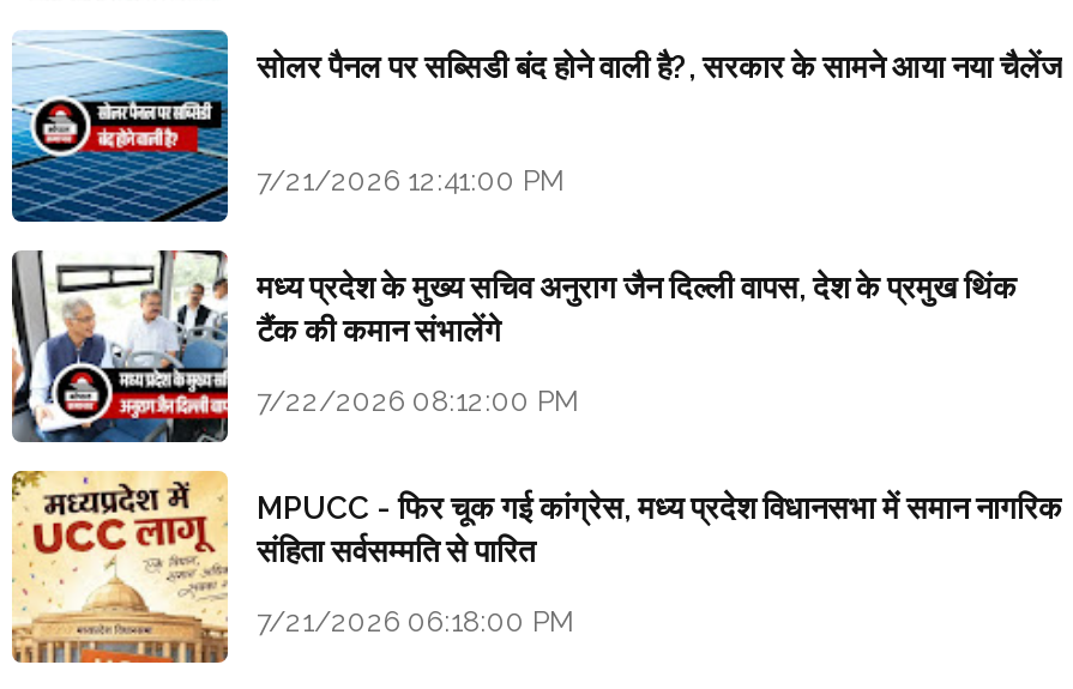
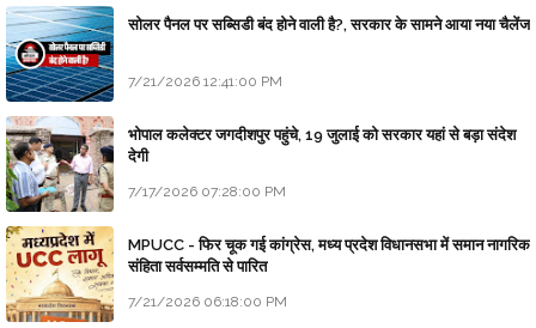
- [image]
- मध्य प्रदेश के मुख्य सचिव अनुराग जैन दिल्ली वापस, देश के प्रमुख थिंक
- टैंक की कमान संभालेंगे
+ [image]
+ भोपाल कलेक्टर जगदीशपुर पहुंचे, 19 जुलाई को सरकार यहां से बड़ा संदेश
+ देगी

- 7/22/2026 08:12:00 PM
+ 7/17/2026 07:28:00 PM
